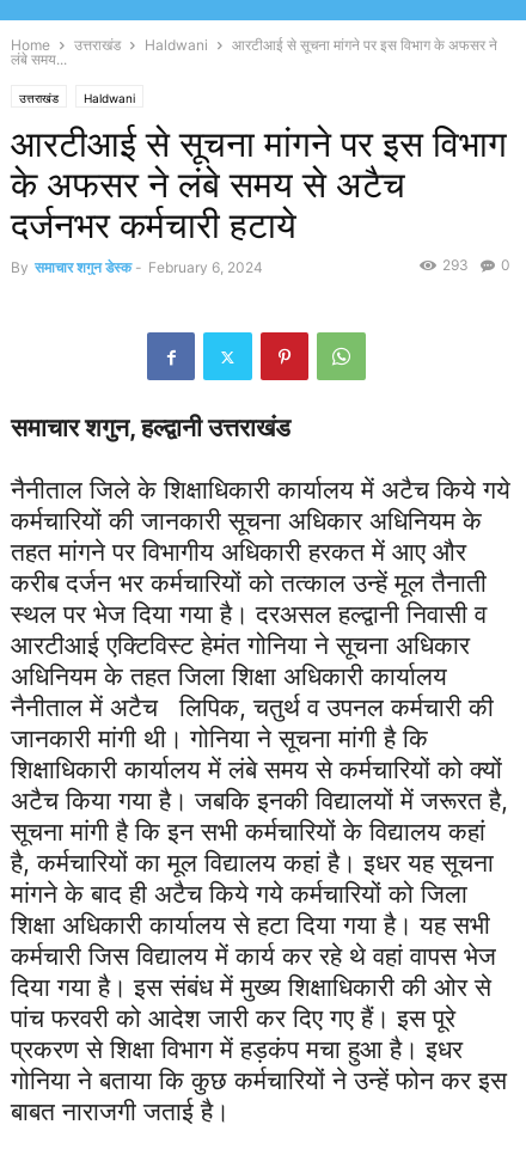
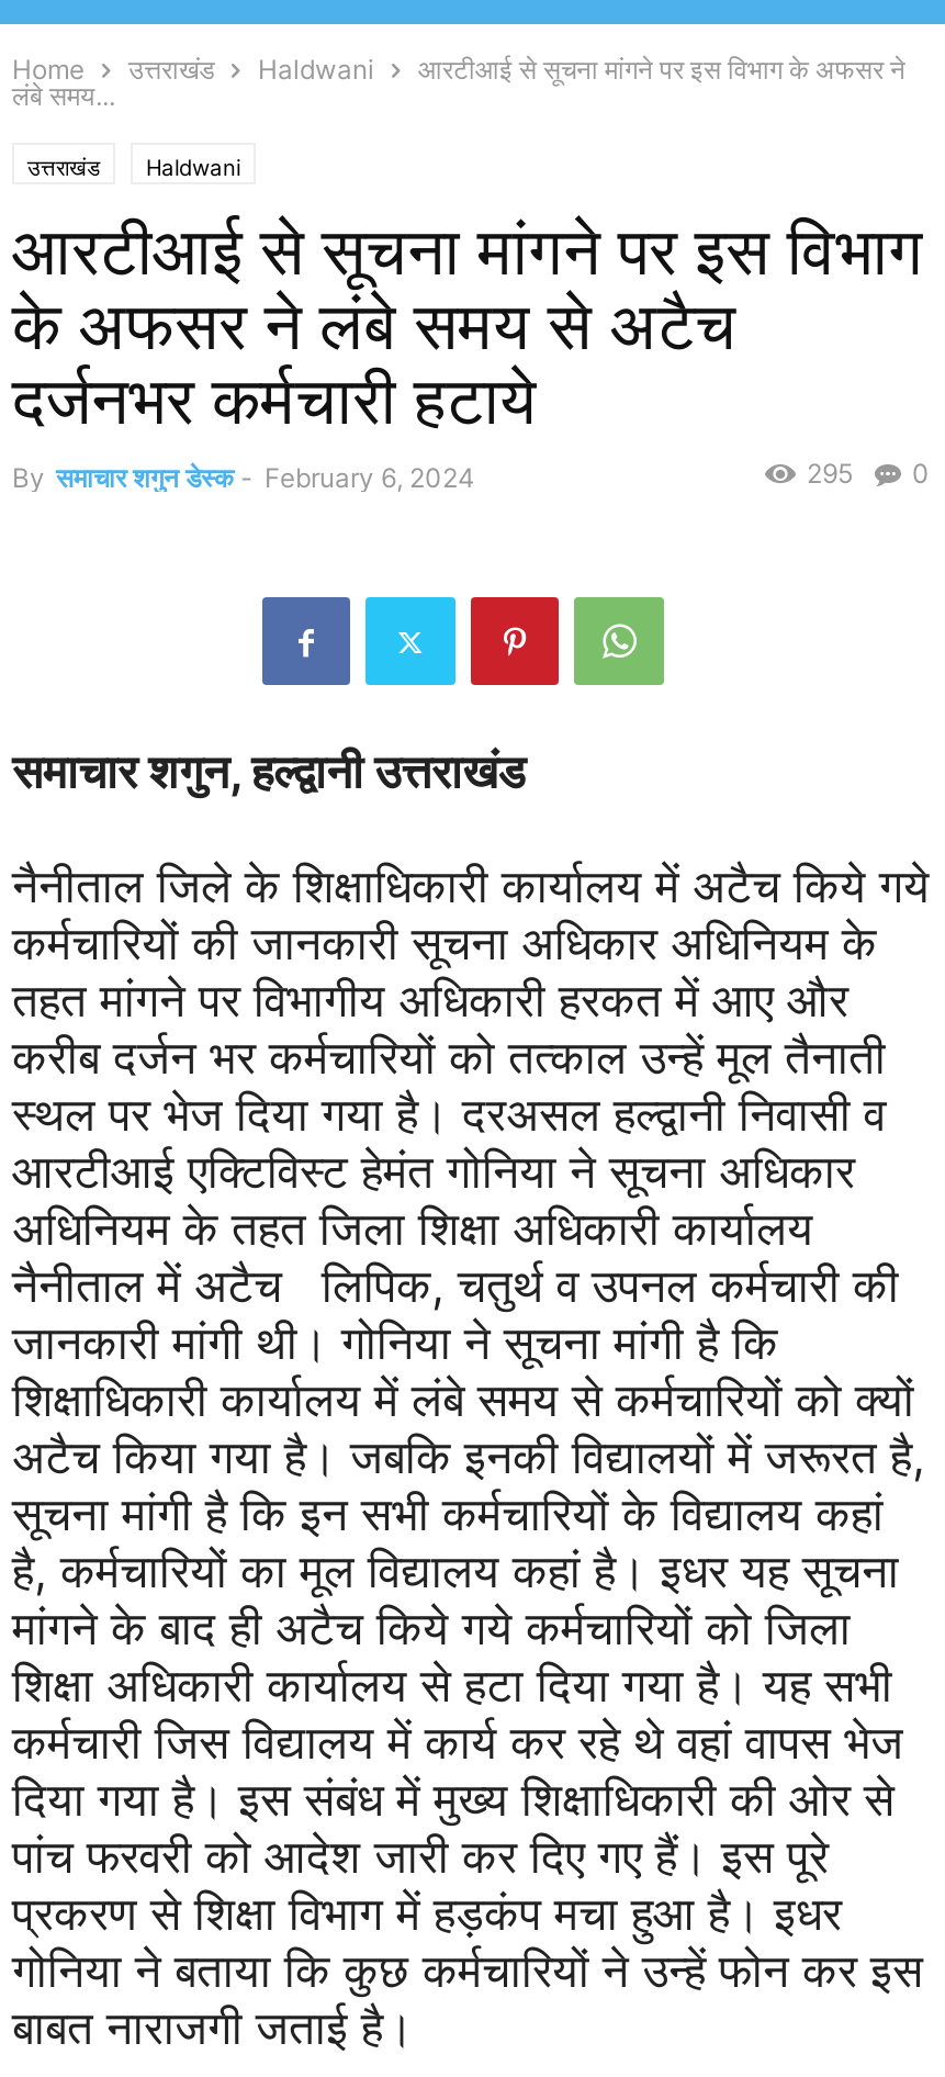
- 293 0
+ 295 0
